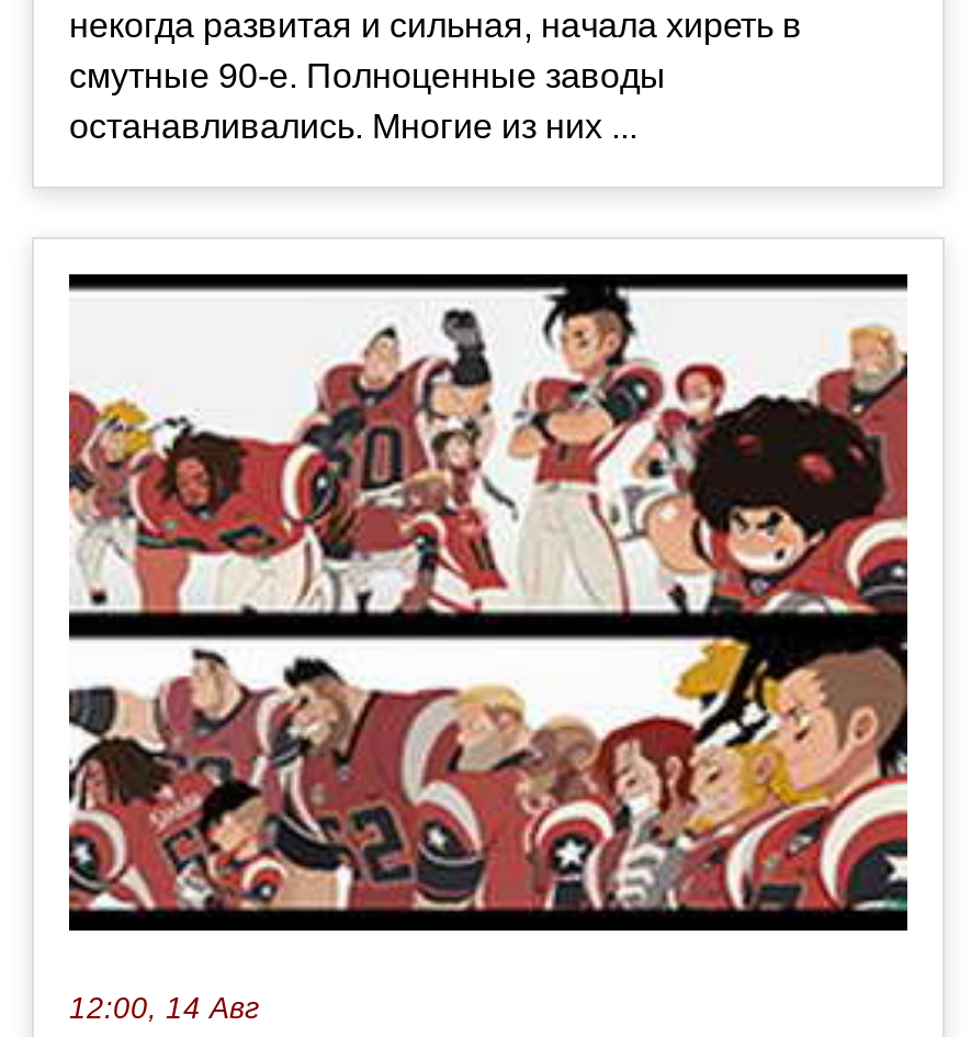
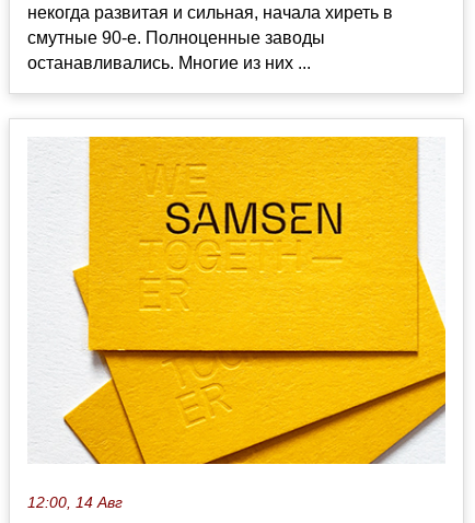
- [image]
+ [image]
